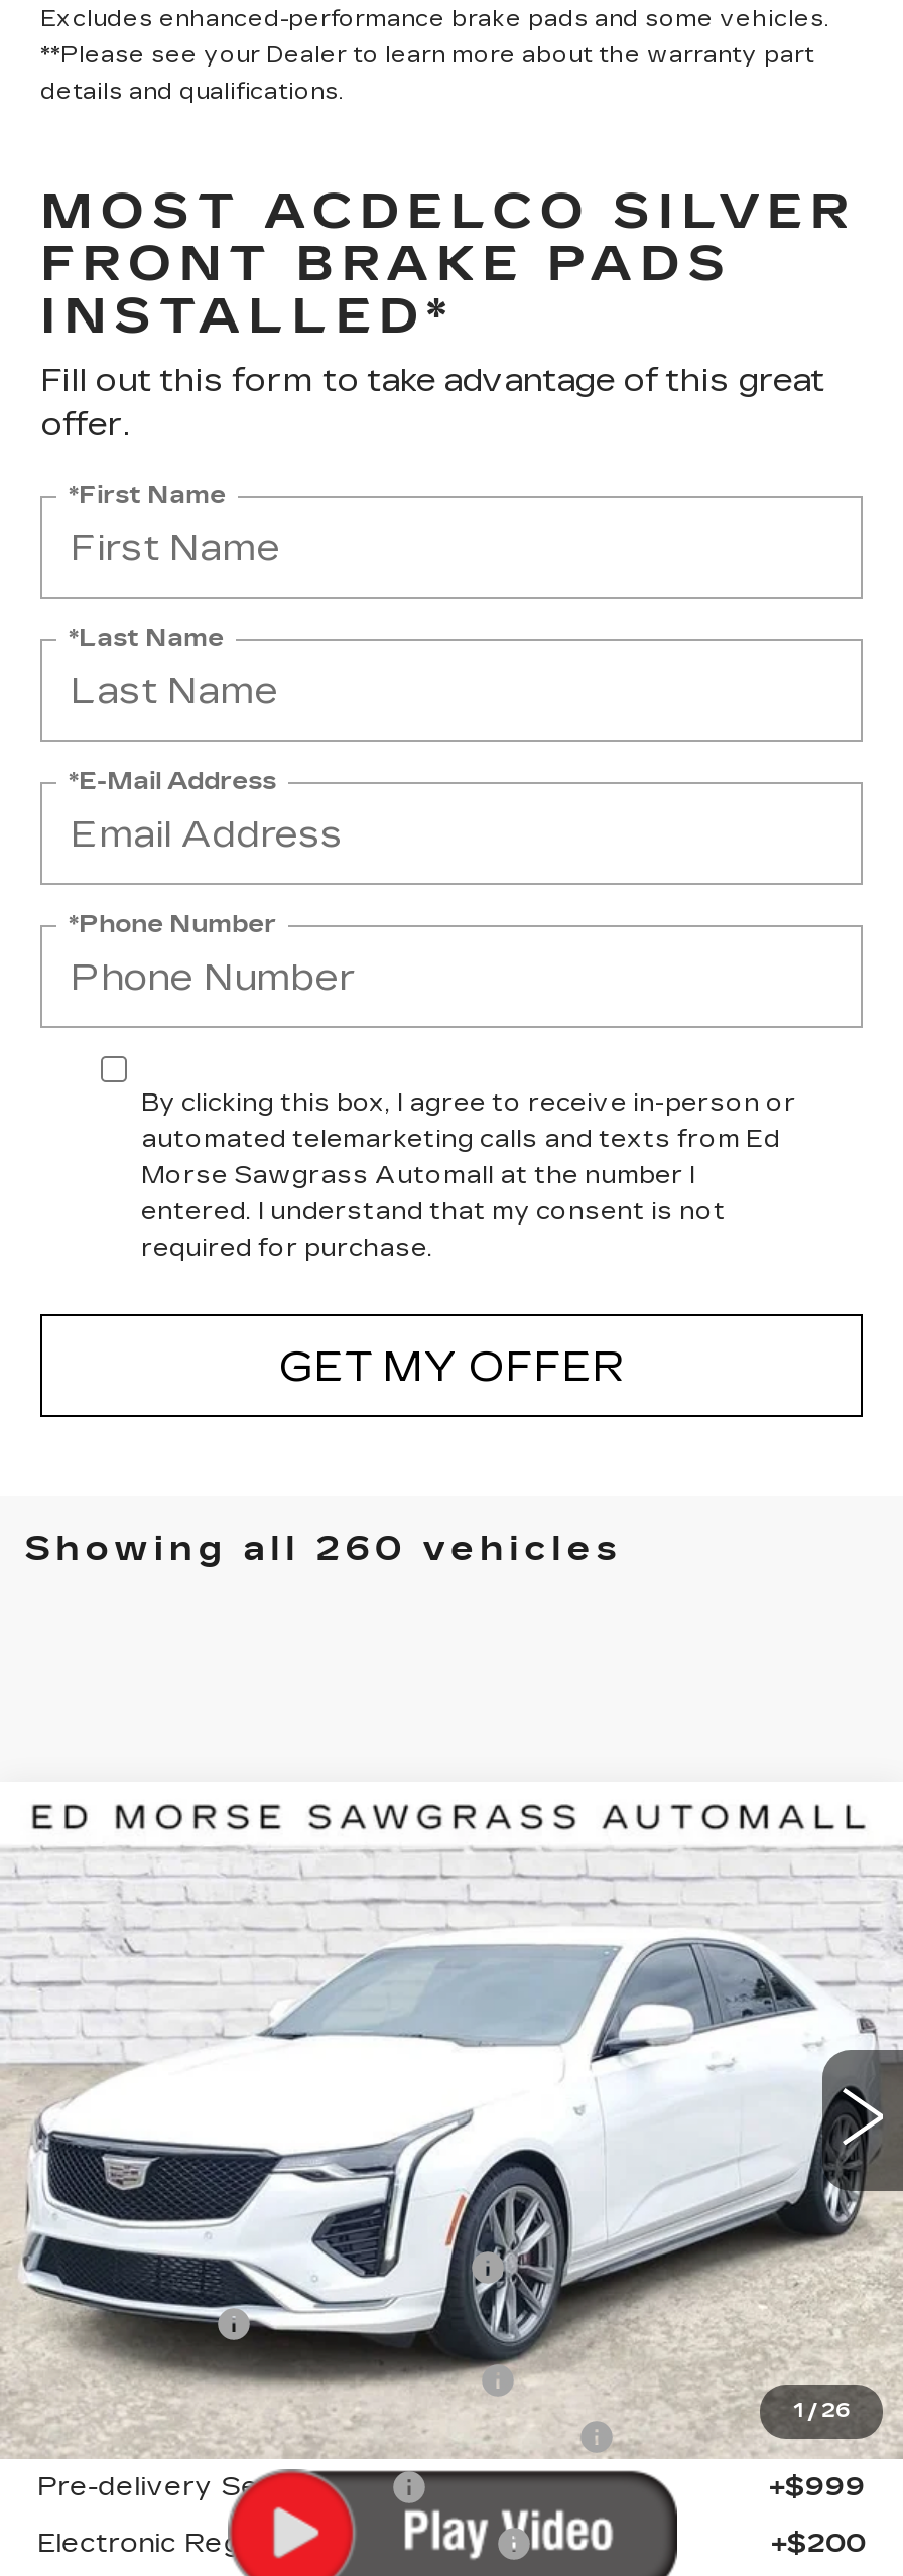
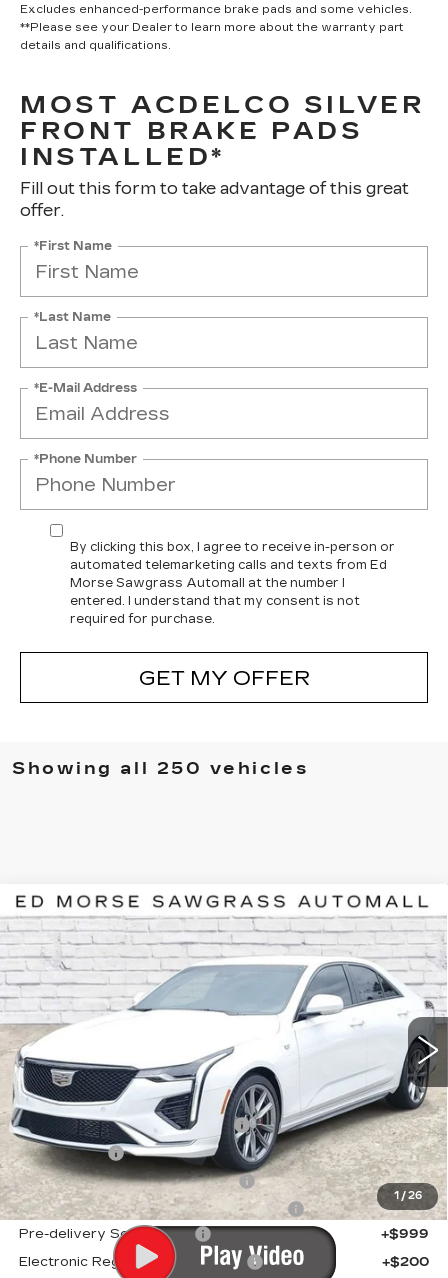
- Showing all 260 vehicles
+ Showing all 250 vehicles
